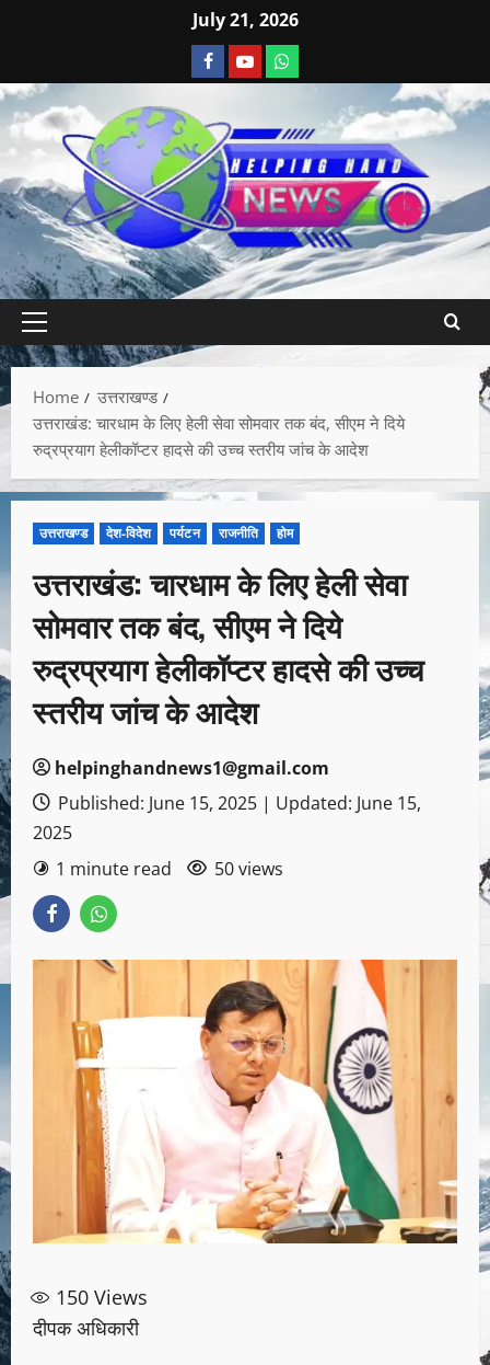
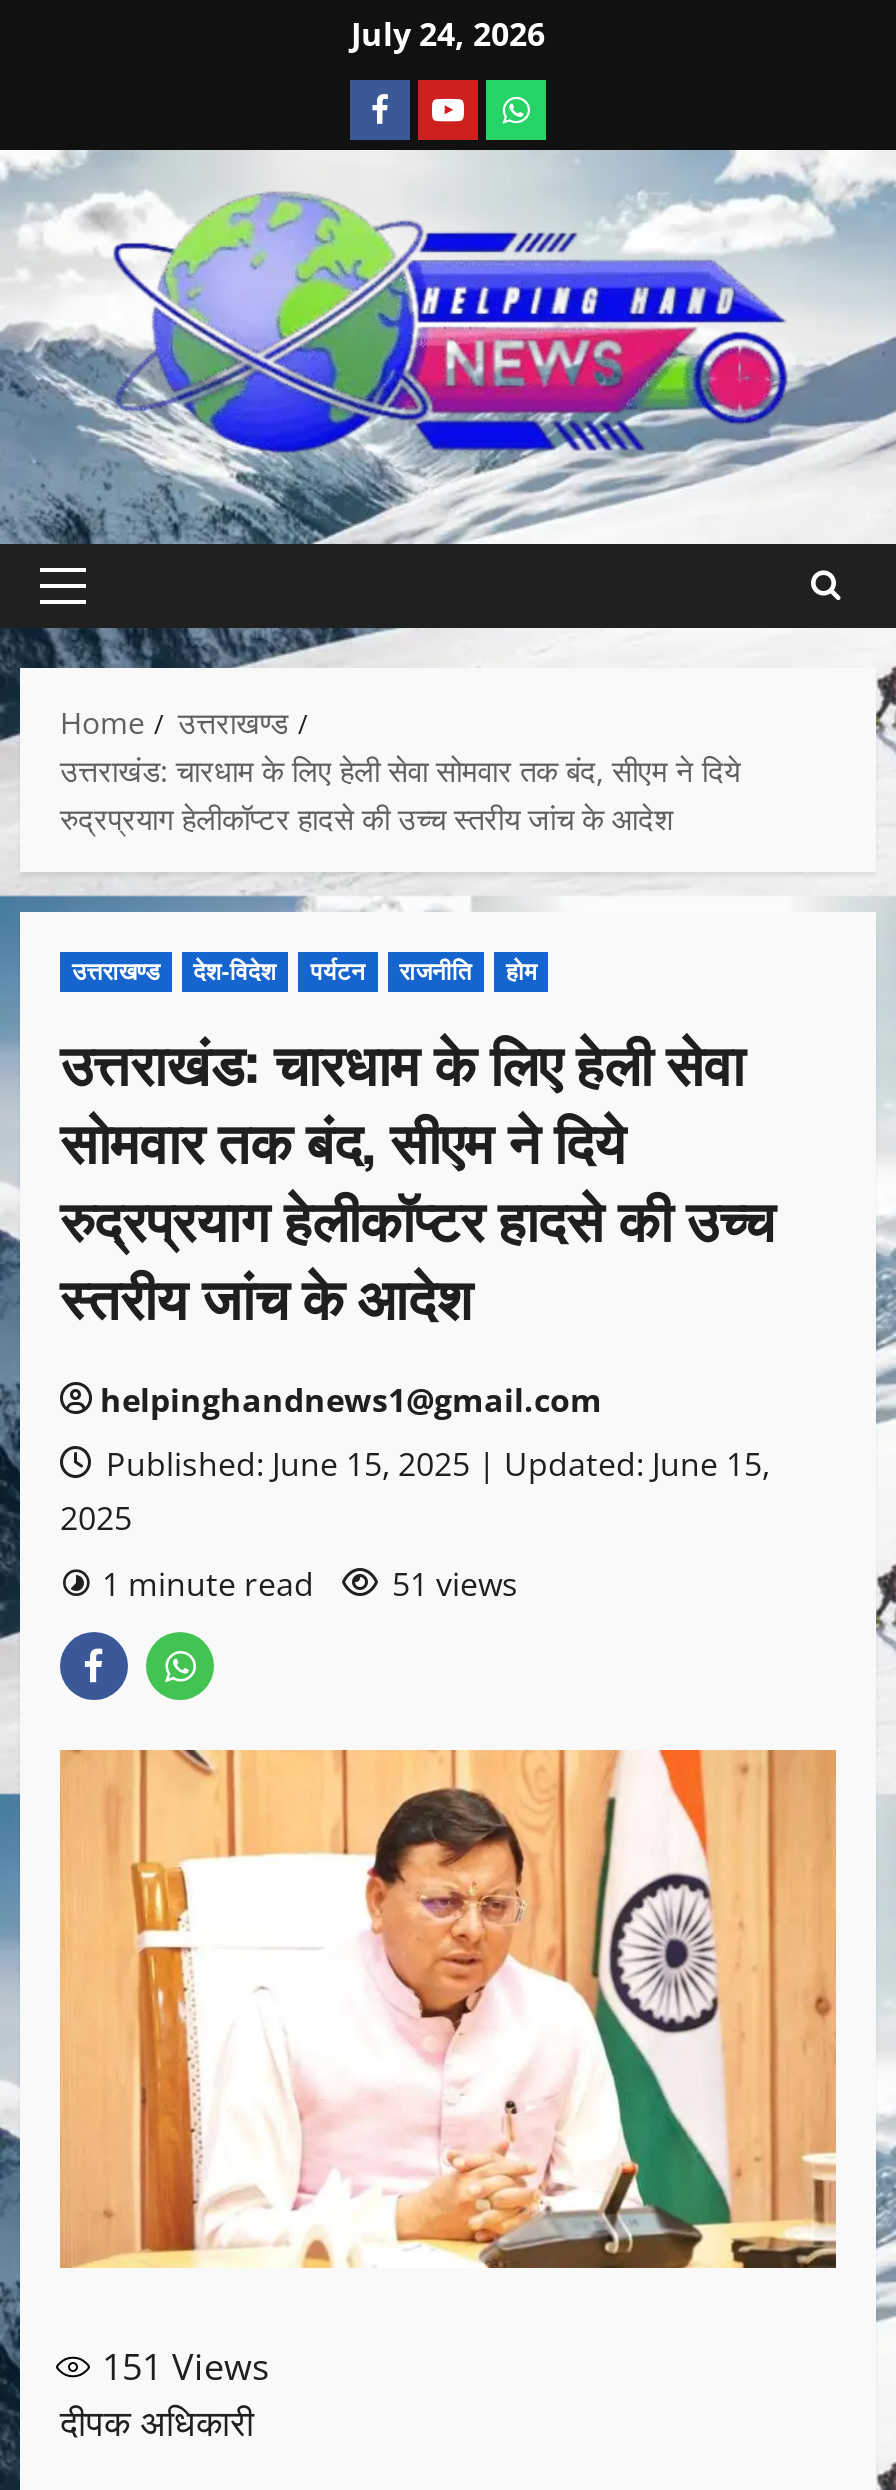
- July 21, 2026
+ July 24, 2026

- 1 minute read 50 views
+ 1 minute read 51 views

- 150 Views
+ 151 Views
